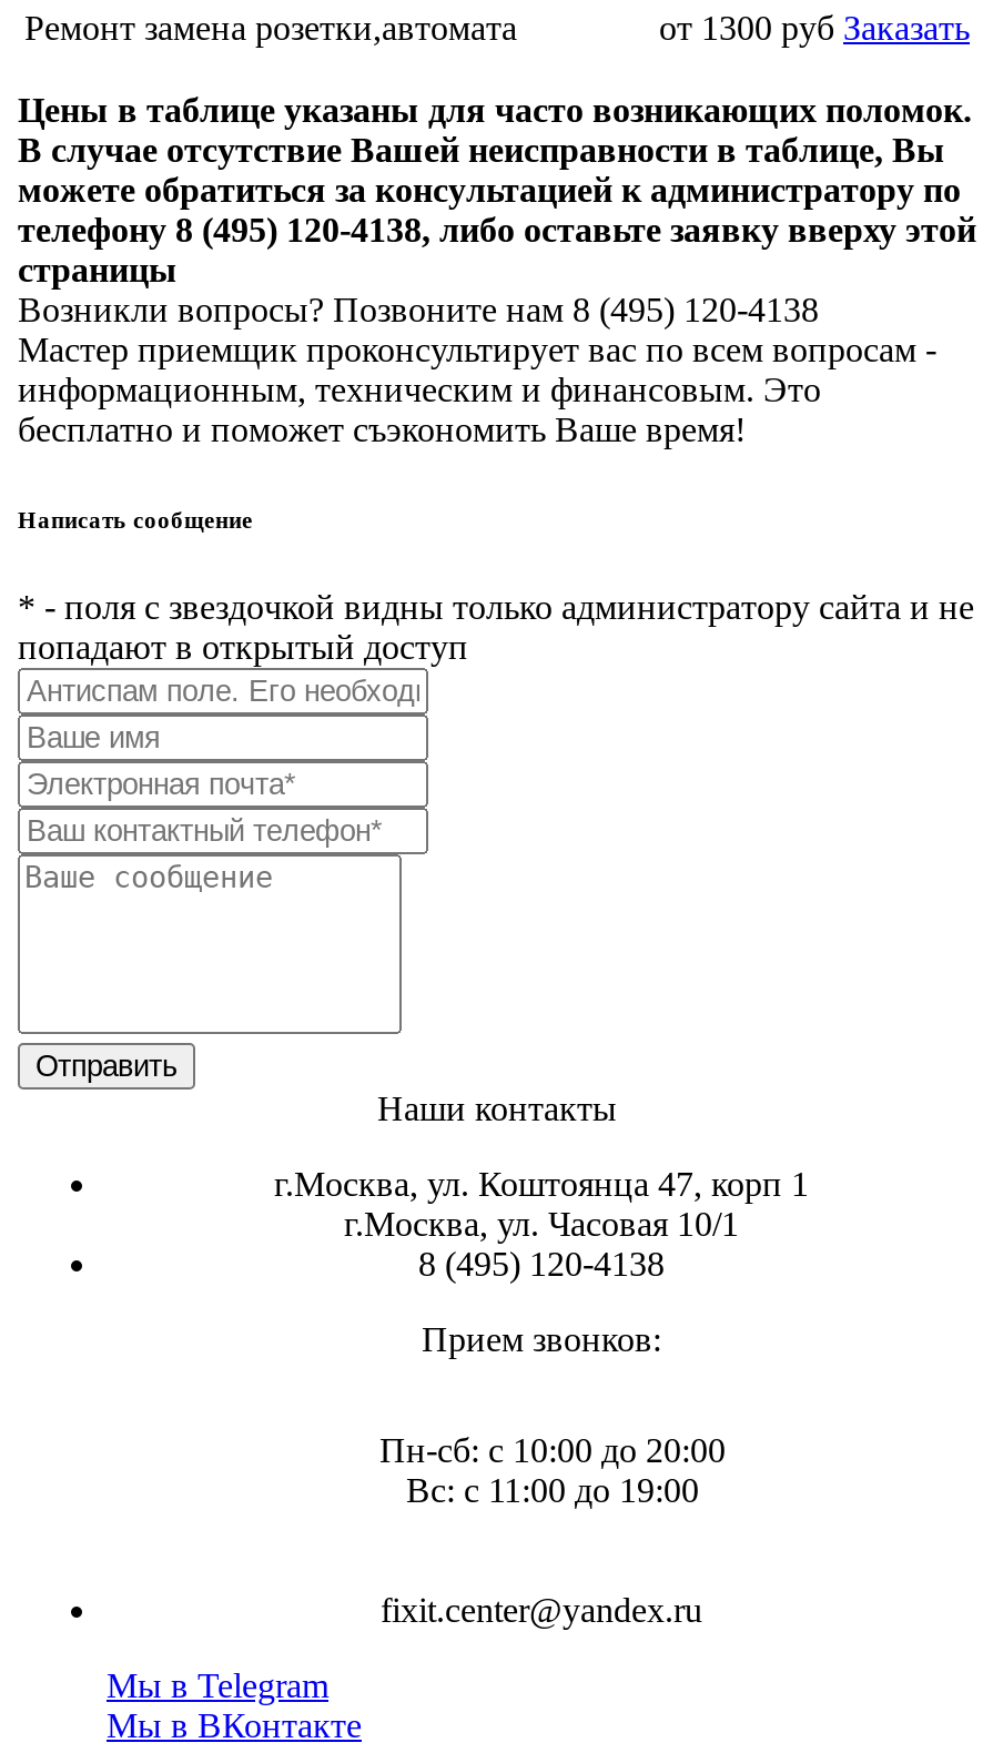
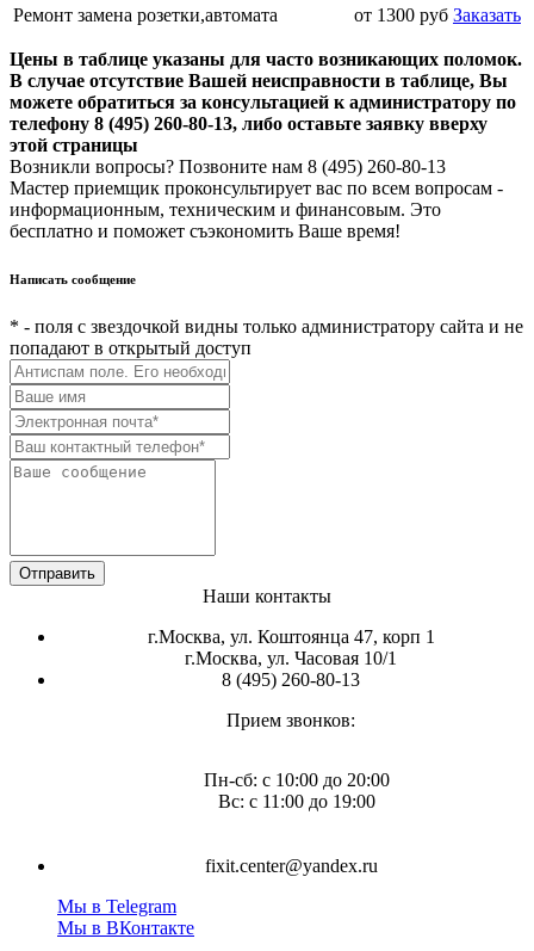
- телефону 8 (495) 120-4138, либо оставьте заявку вверху этой
- страницы
- Возникли вопросы? Позвоните нам 8 (495) 120-4138
+ телефону 8 (495) 260-80-13, либо оставьте заявку вверху
+ этой страницы
+ Возникли вопросы? Позвоните нам 8 (495) 260-80-13

- 8 (495) 120-4138
+ 8 (495) 260-80-13
